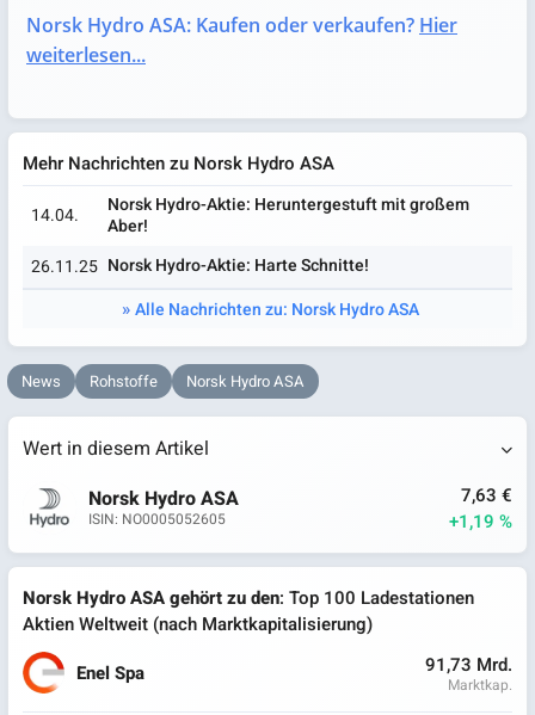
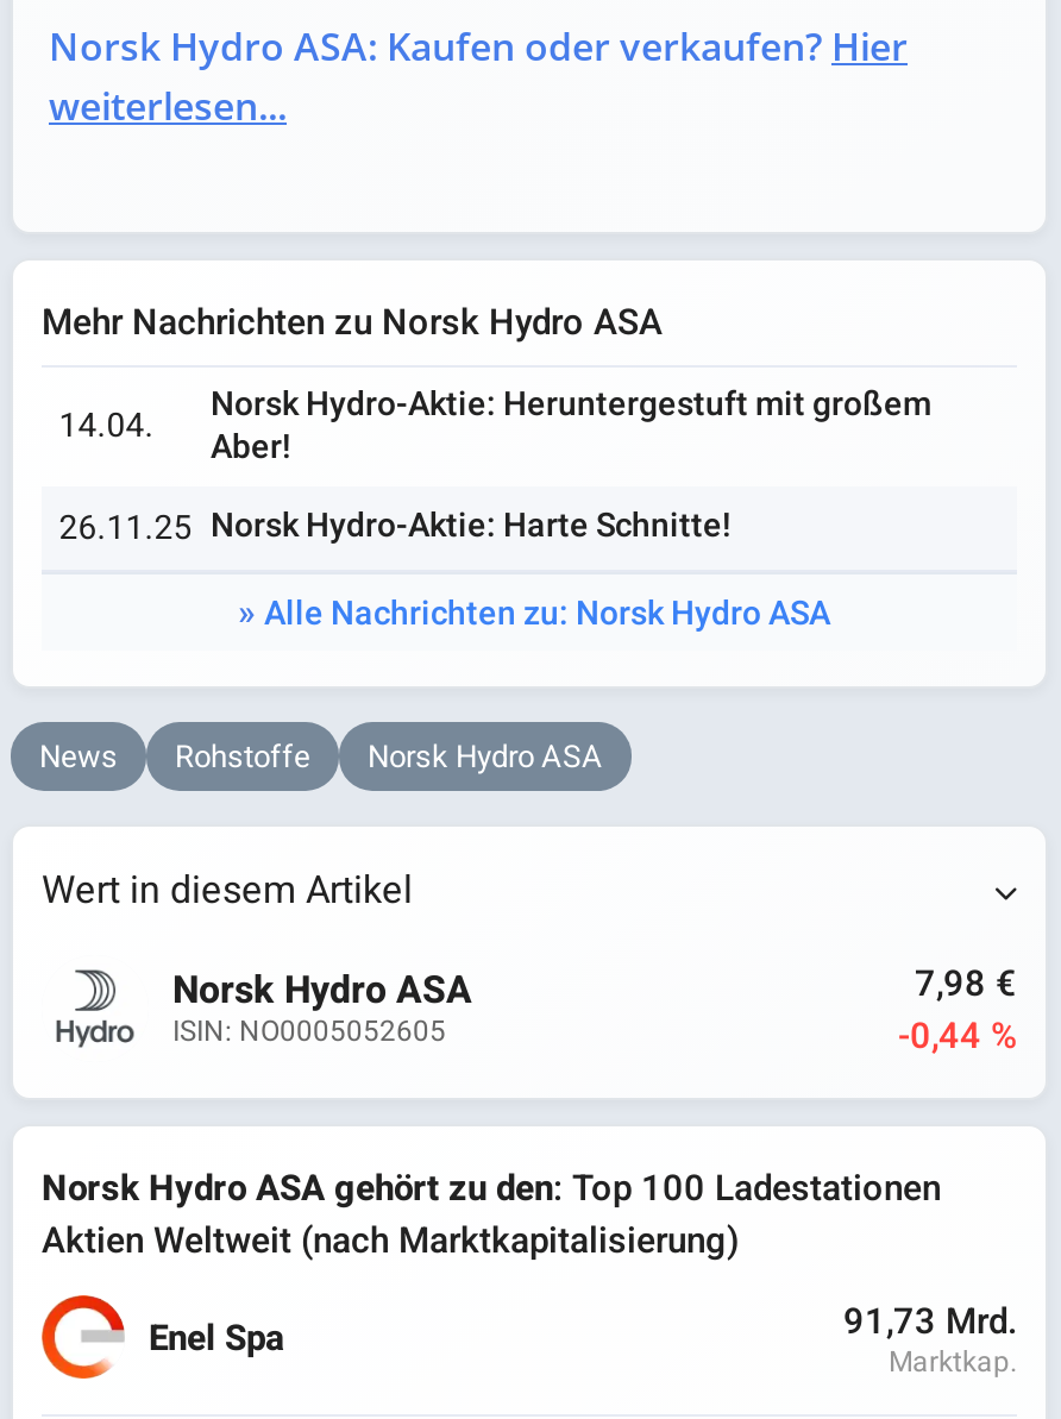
- 7,63 €
+ 7,98 €

- +1,19 %
+ -0,44 %
